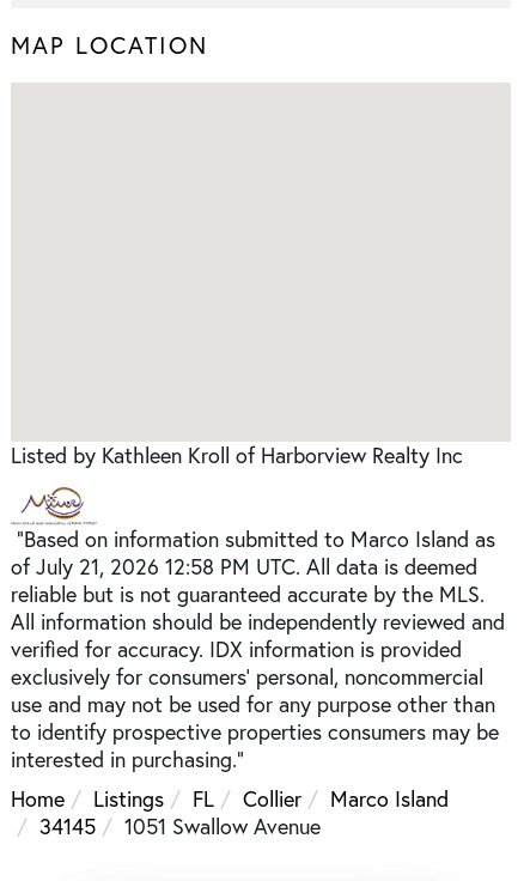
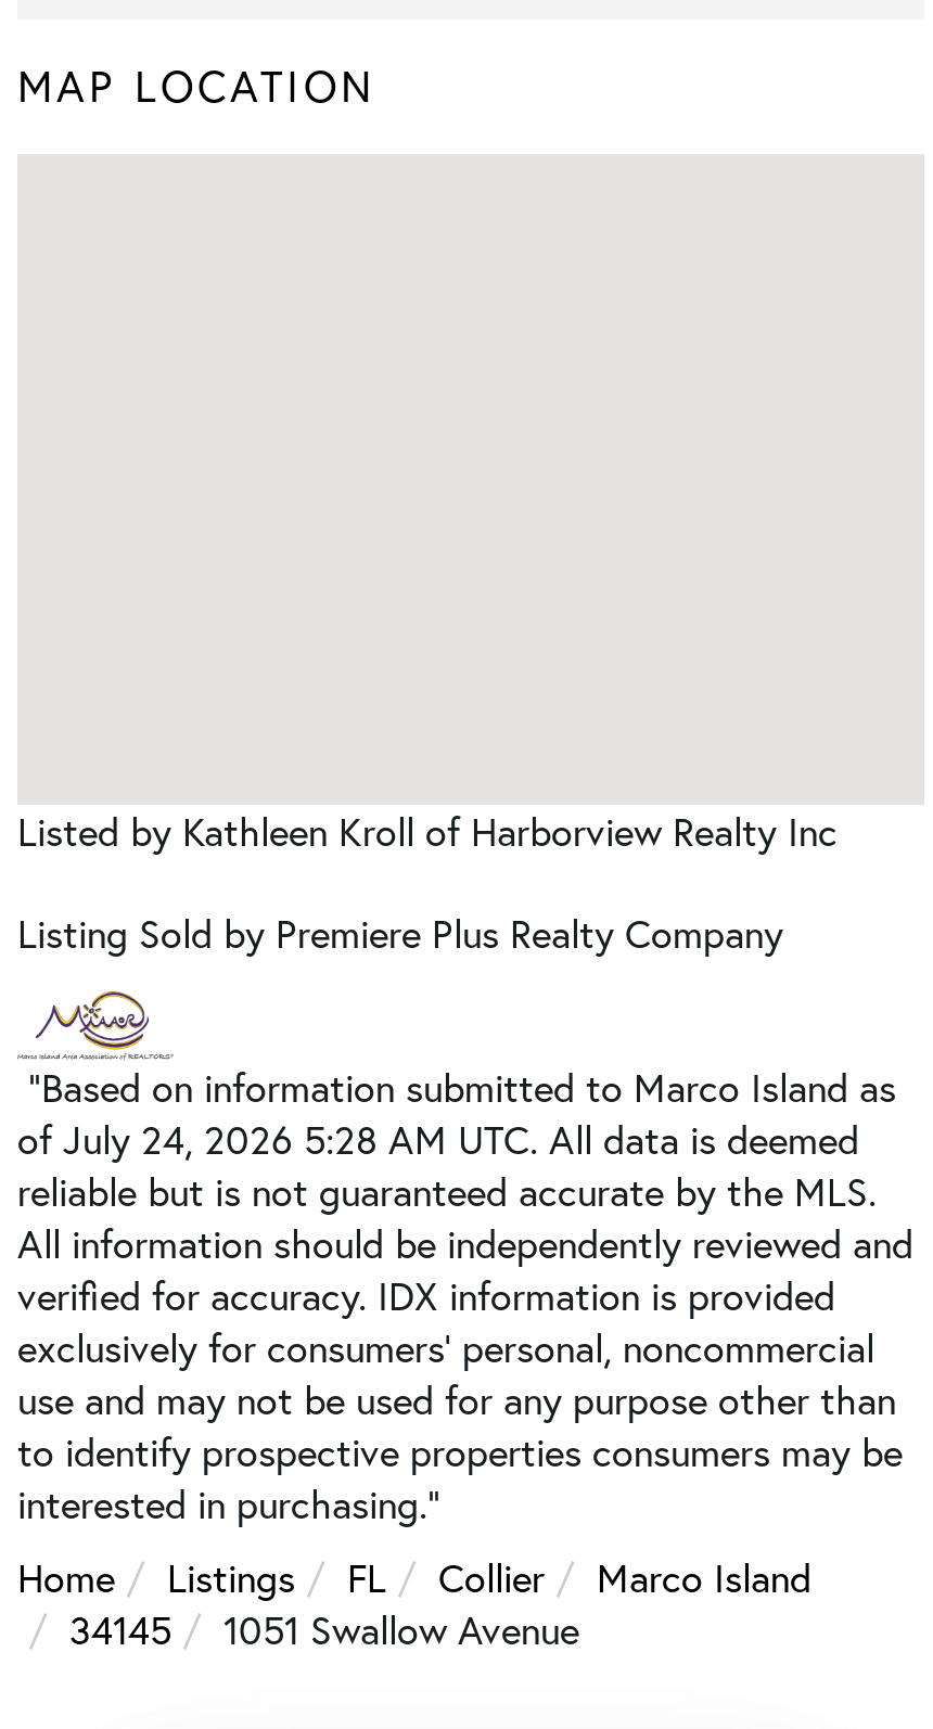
+ Listing Sold by Premiere Plus Realty Company

- of July 21, 2026 12:58 PM UTC. All data is deemed
+ of July 24, 2026 5:28 AM UTC. All data is deemed
